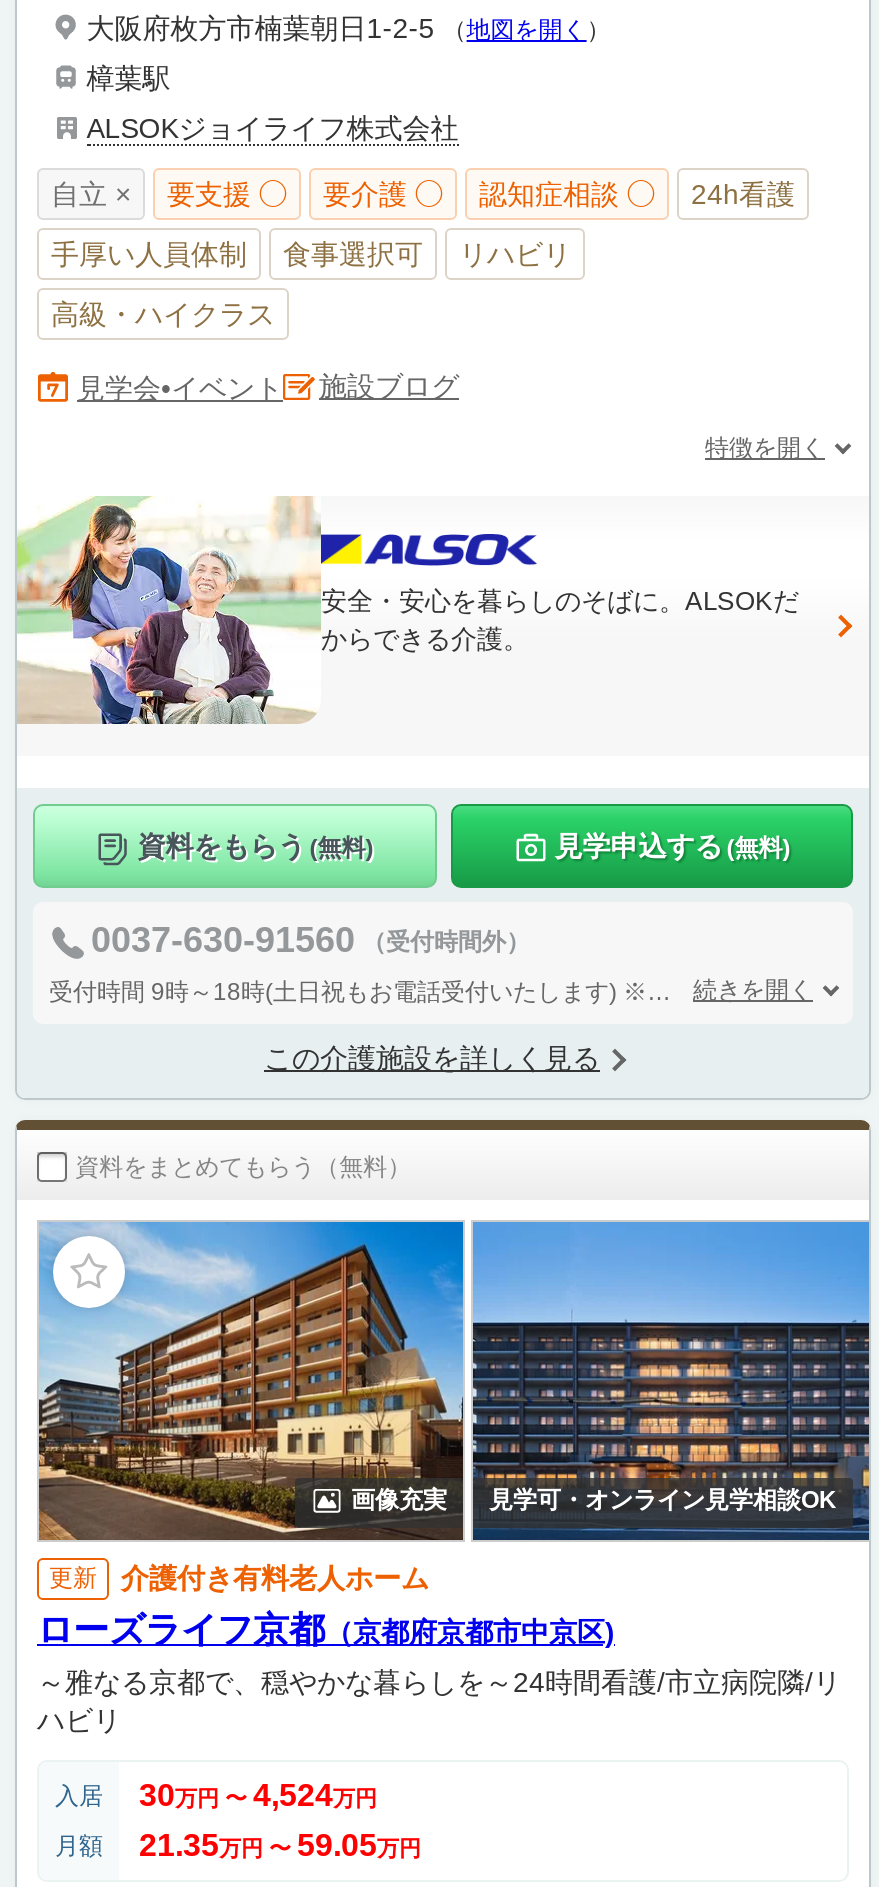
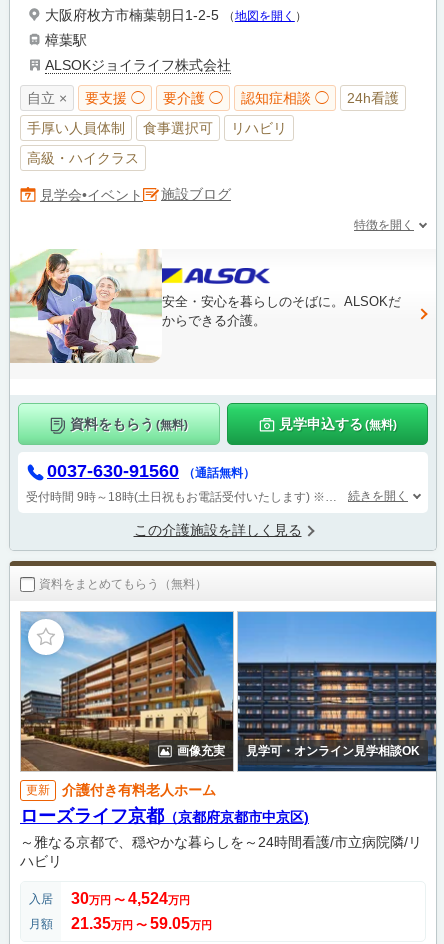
- 0037-630-91560 （受付時間外）
+ 0037-630-91560 （通話無料）
